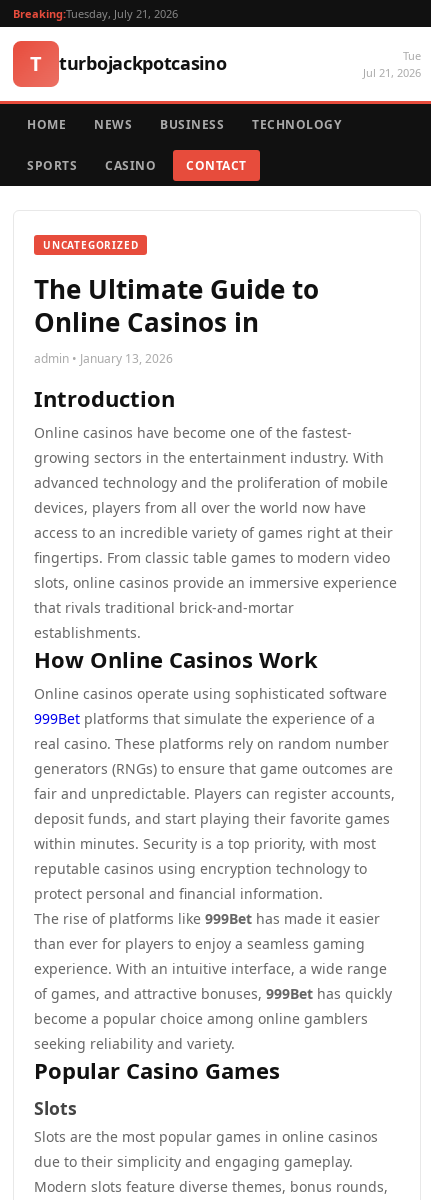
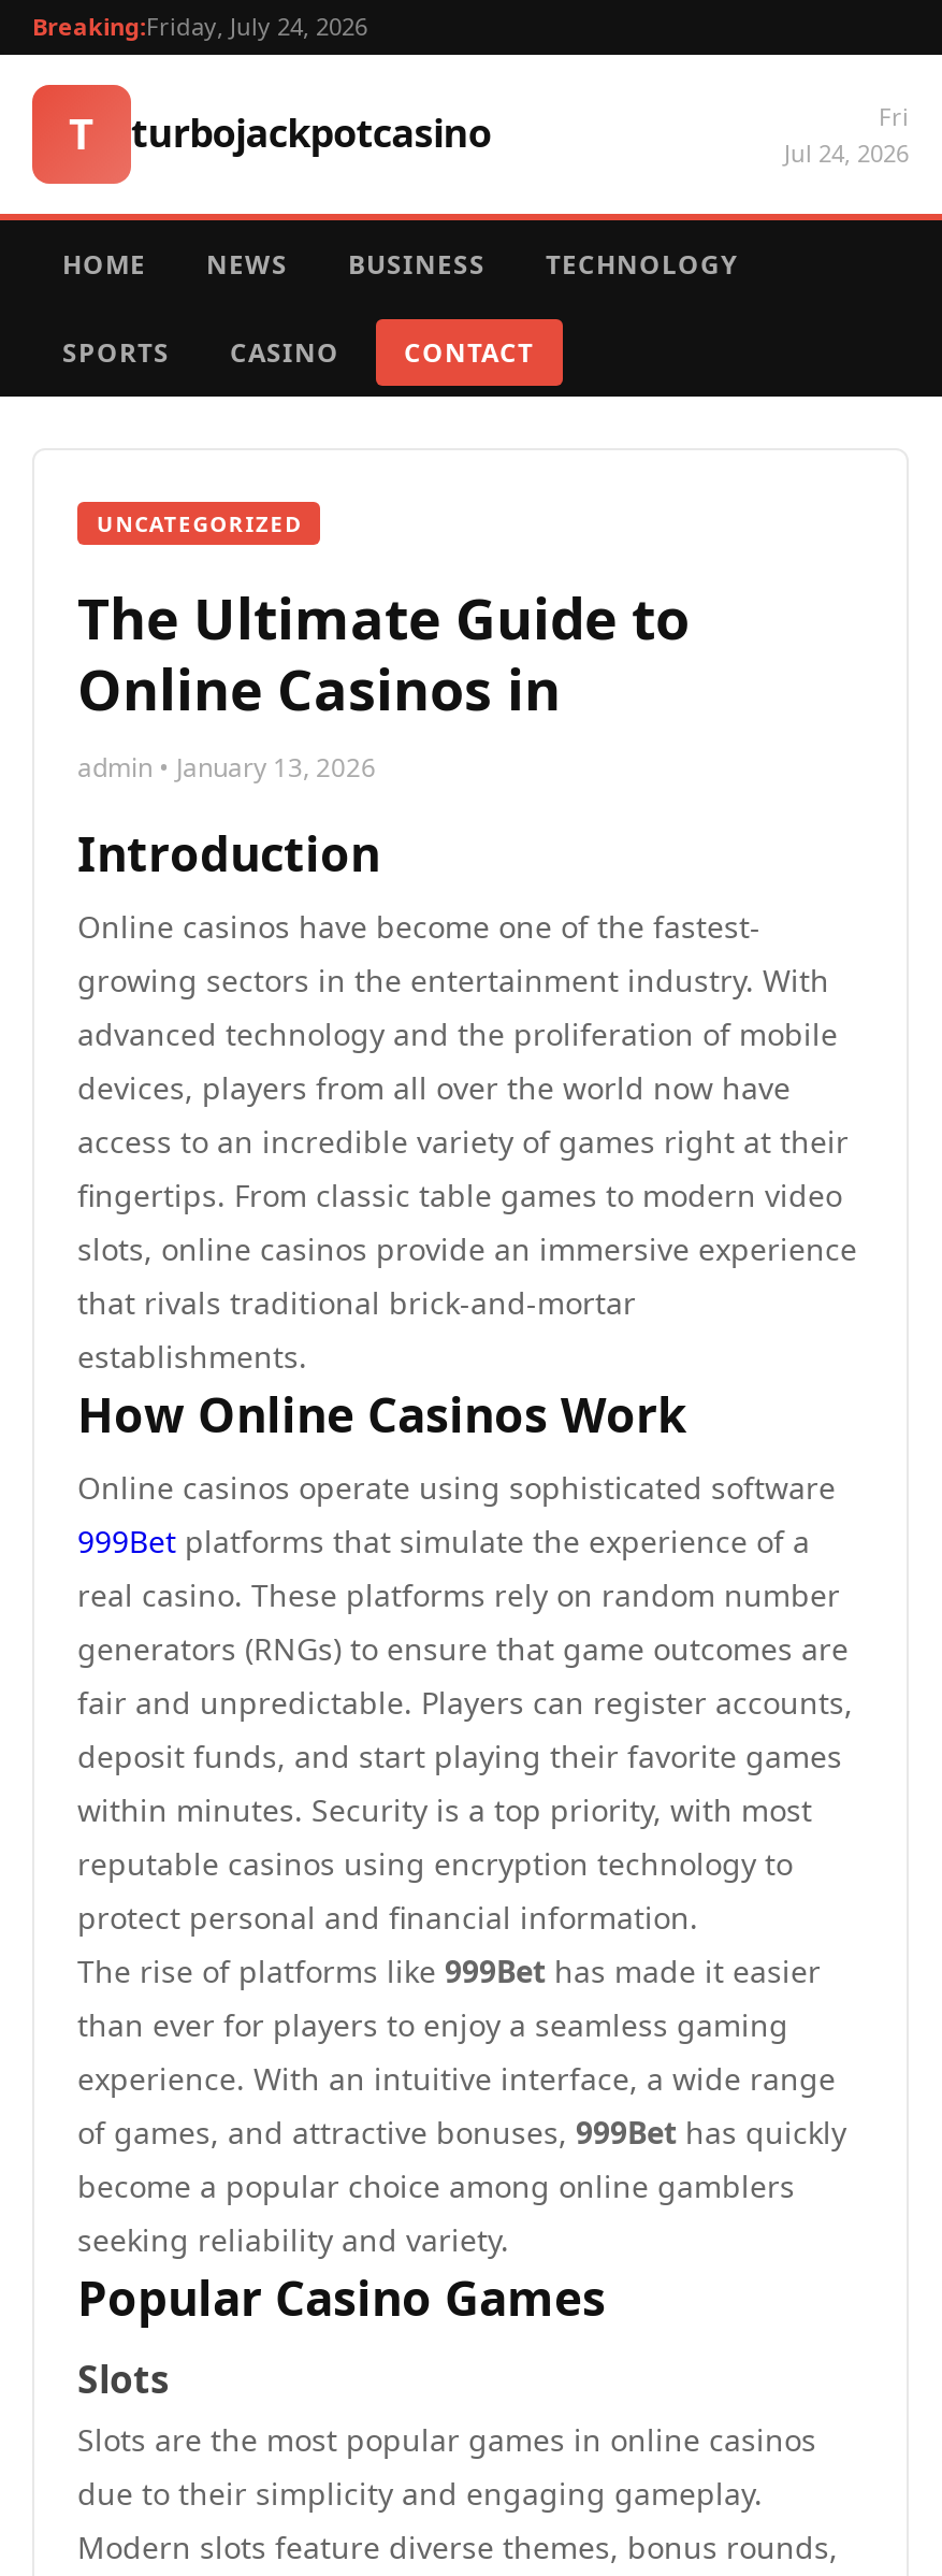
- Breaking:Tuesday, July 21, 2026
+ Breaking:Friday, July 24, 2026

- Tue
- Jul 21, 2026
+ Fri
+ Jul 24, 2026
